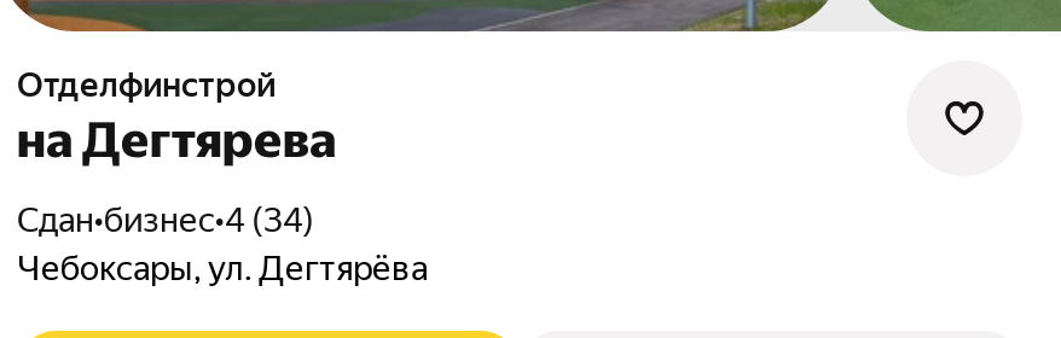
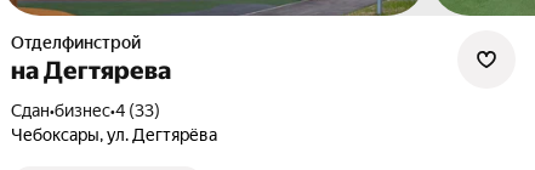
- Сдан•бизнес•4 (34)
+ Сдан•бизнес•4 (33)
